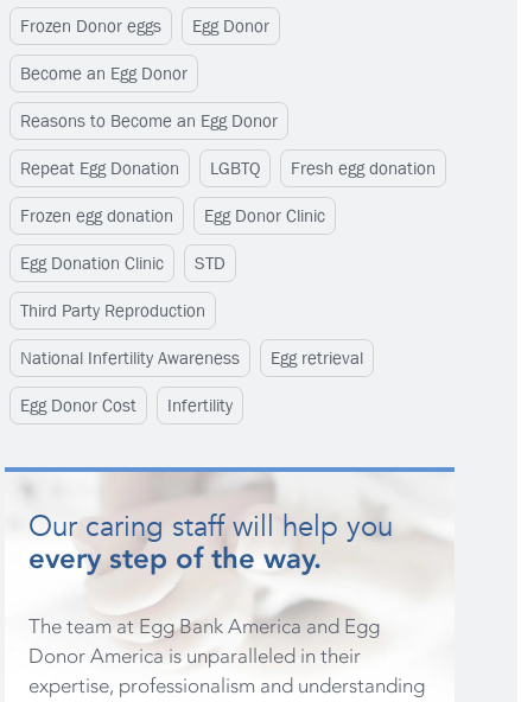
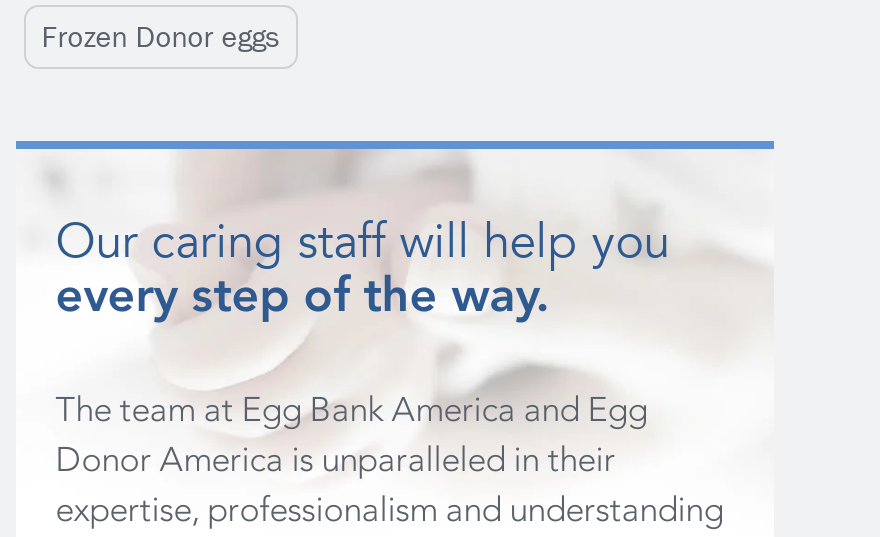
- Egg Donor
- Become an Egg Donor
- Reasons to Become an Egg Donor
- Repeat Egg Donation
- LGBTQ
- Fresh egg donation
- Frozen egg donation
- Egg Donor Clinic
- Egg Donation Clinic
- STD
- Third Party Reproduction
- National Infertility Awareness
- Egg retrieval
- Egg Donor Cost
- Infertility
